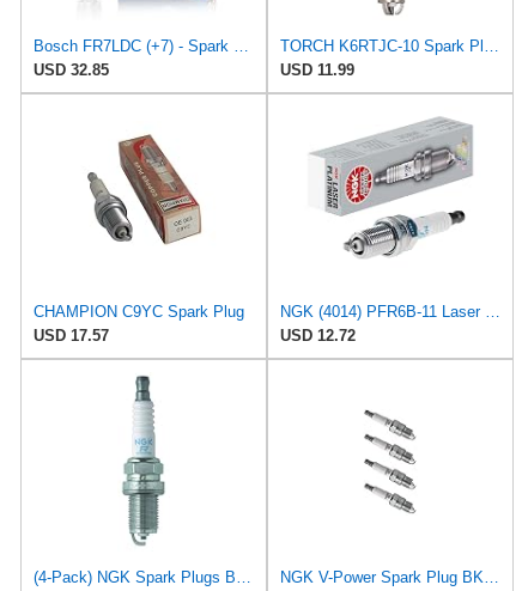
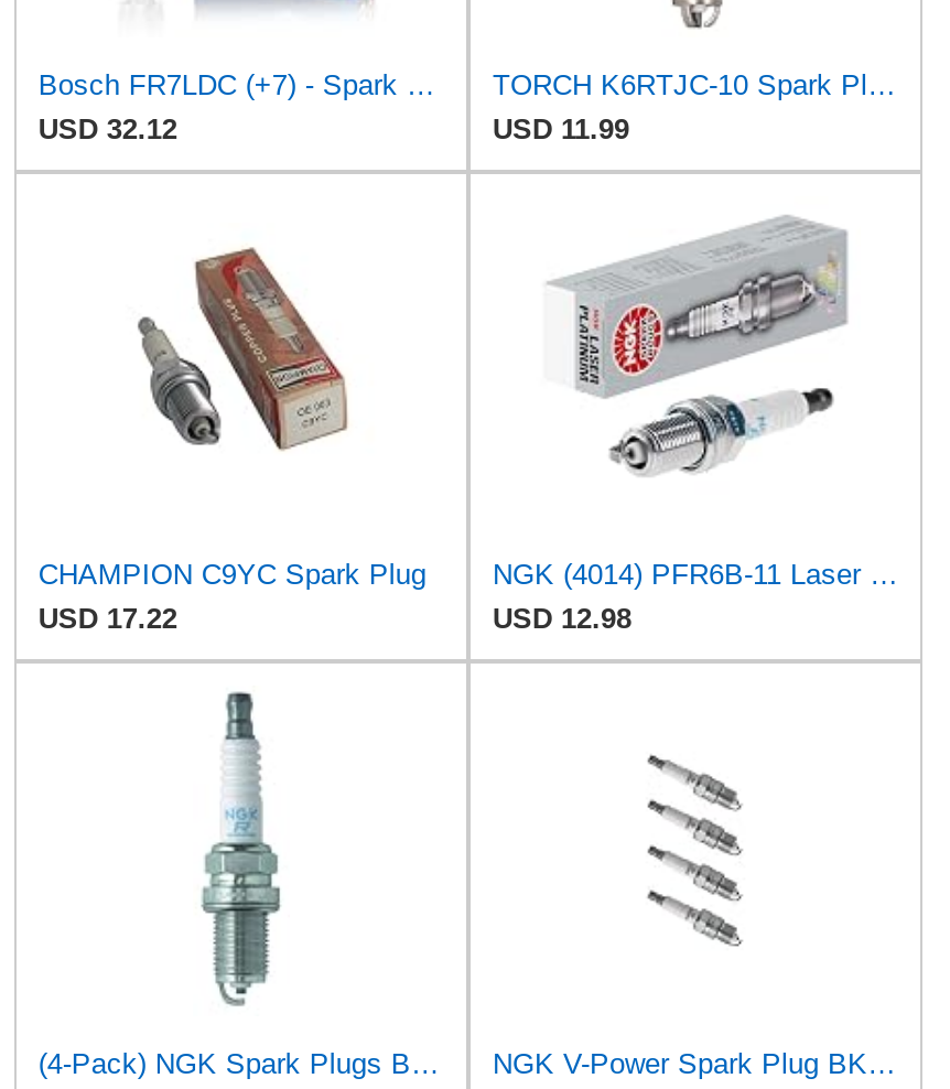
- USD 32.85
+ USD 32.12

- USD 17.57
+ USD 17.22

- USD 12.72
+ USD 12.98
